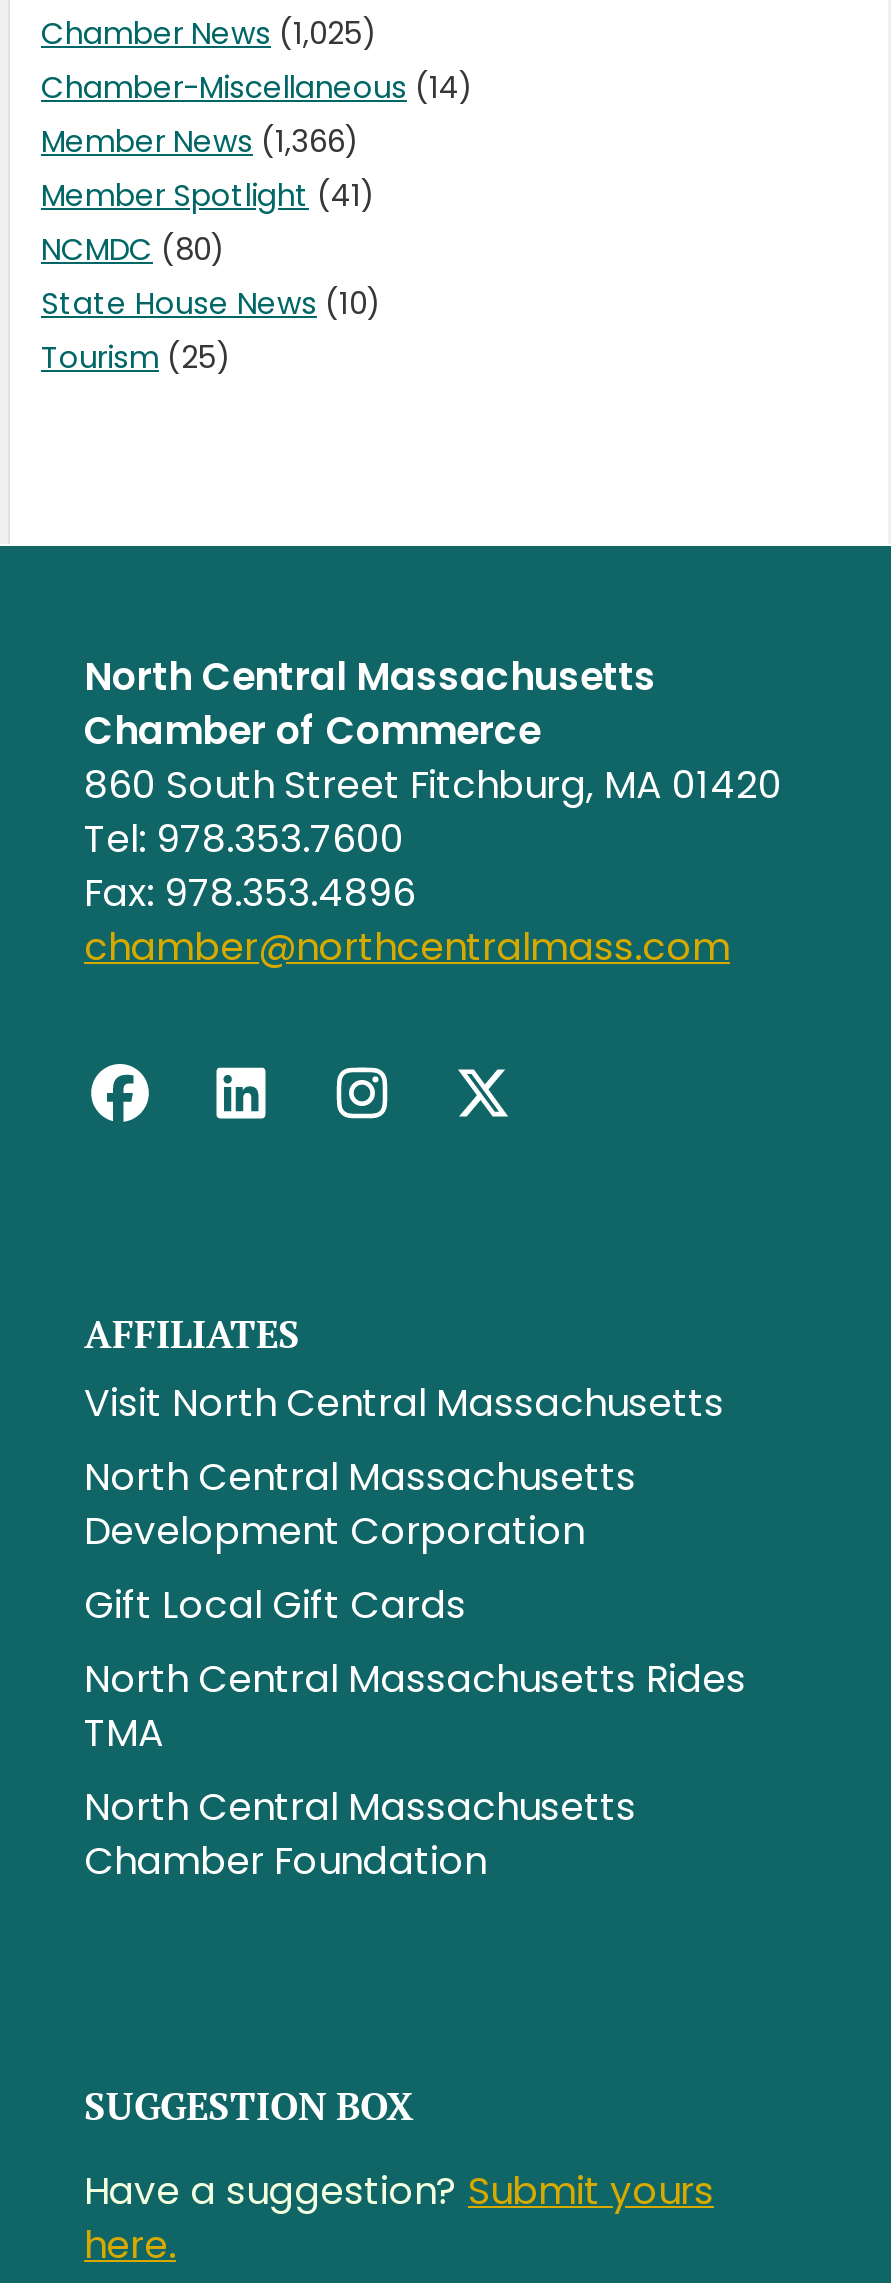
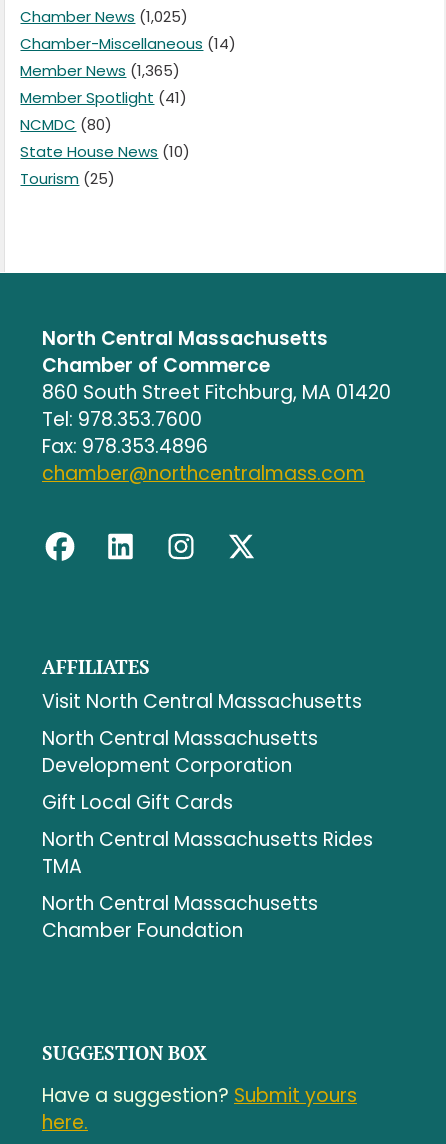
- Member News (1,366)
+ Member News (1,365)
